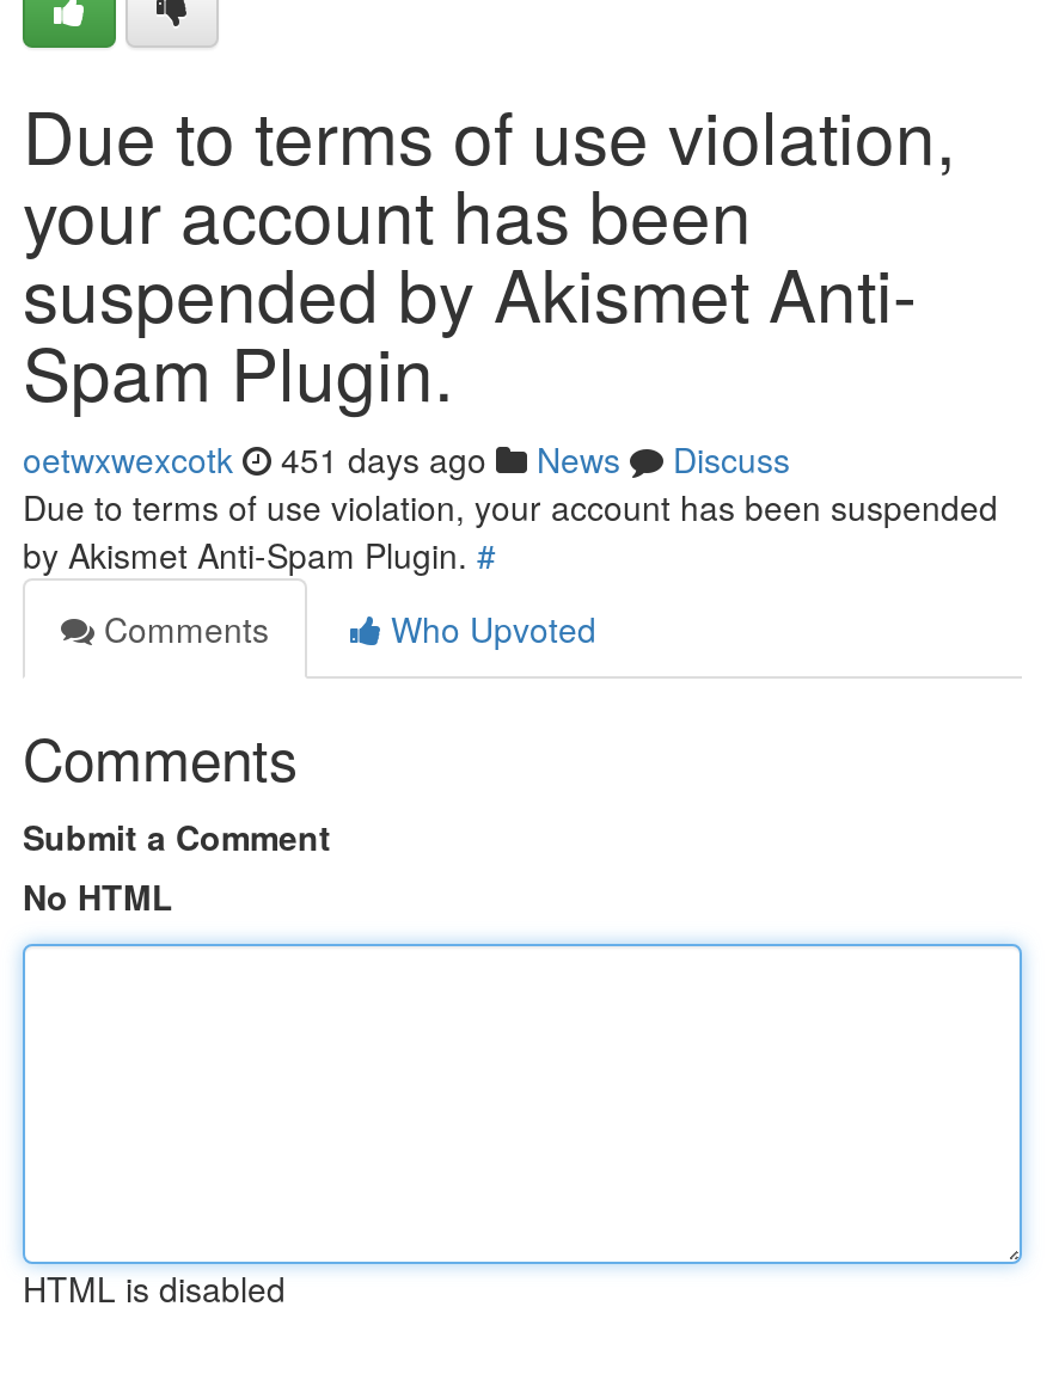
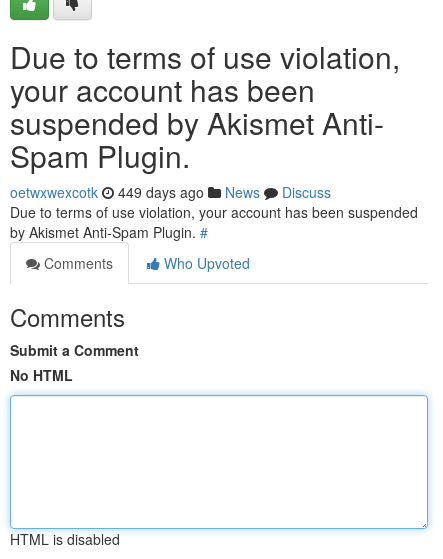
- oetwxwexcotk 451 days ago News Discuss
+ oetwxwexcotk 449 days ago News Discuss
